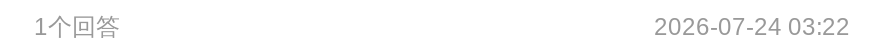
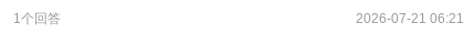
- 2026-07-24 03:22
+ 2026-07-21 06:21
